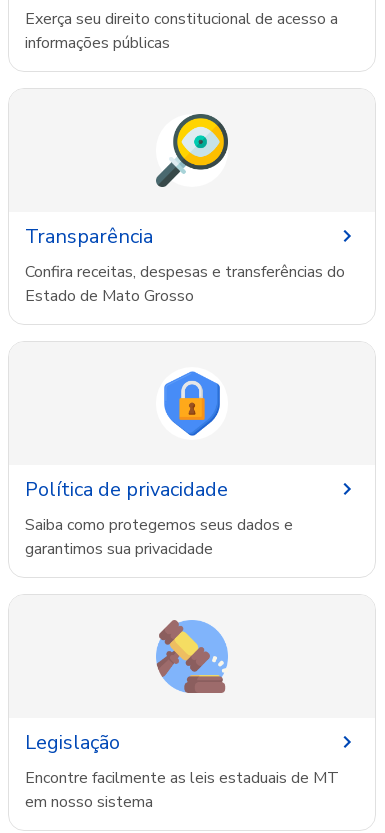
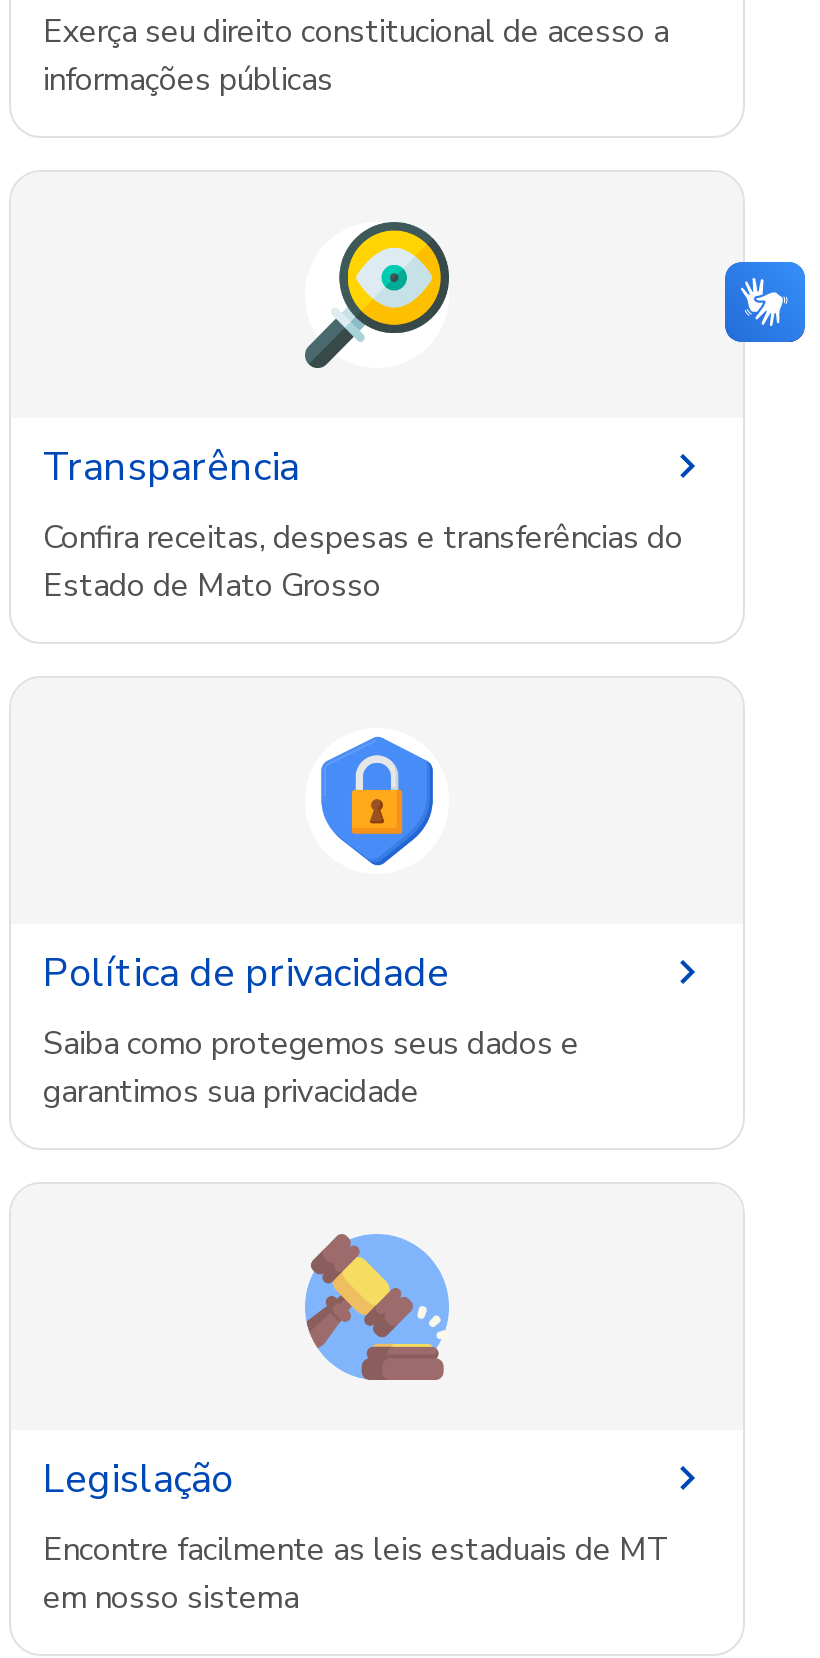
+ [image]
